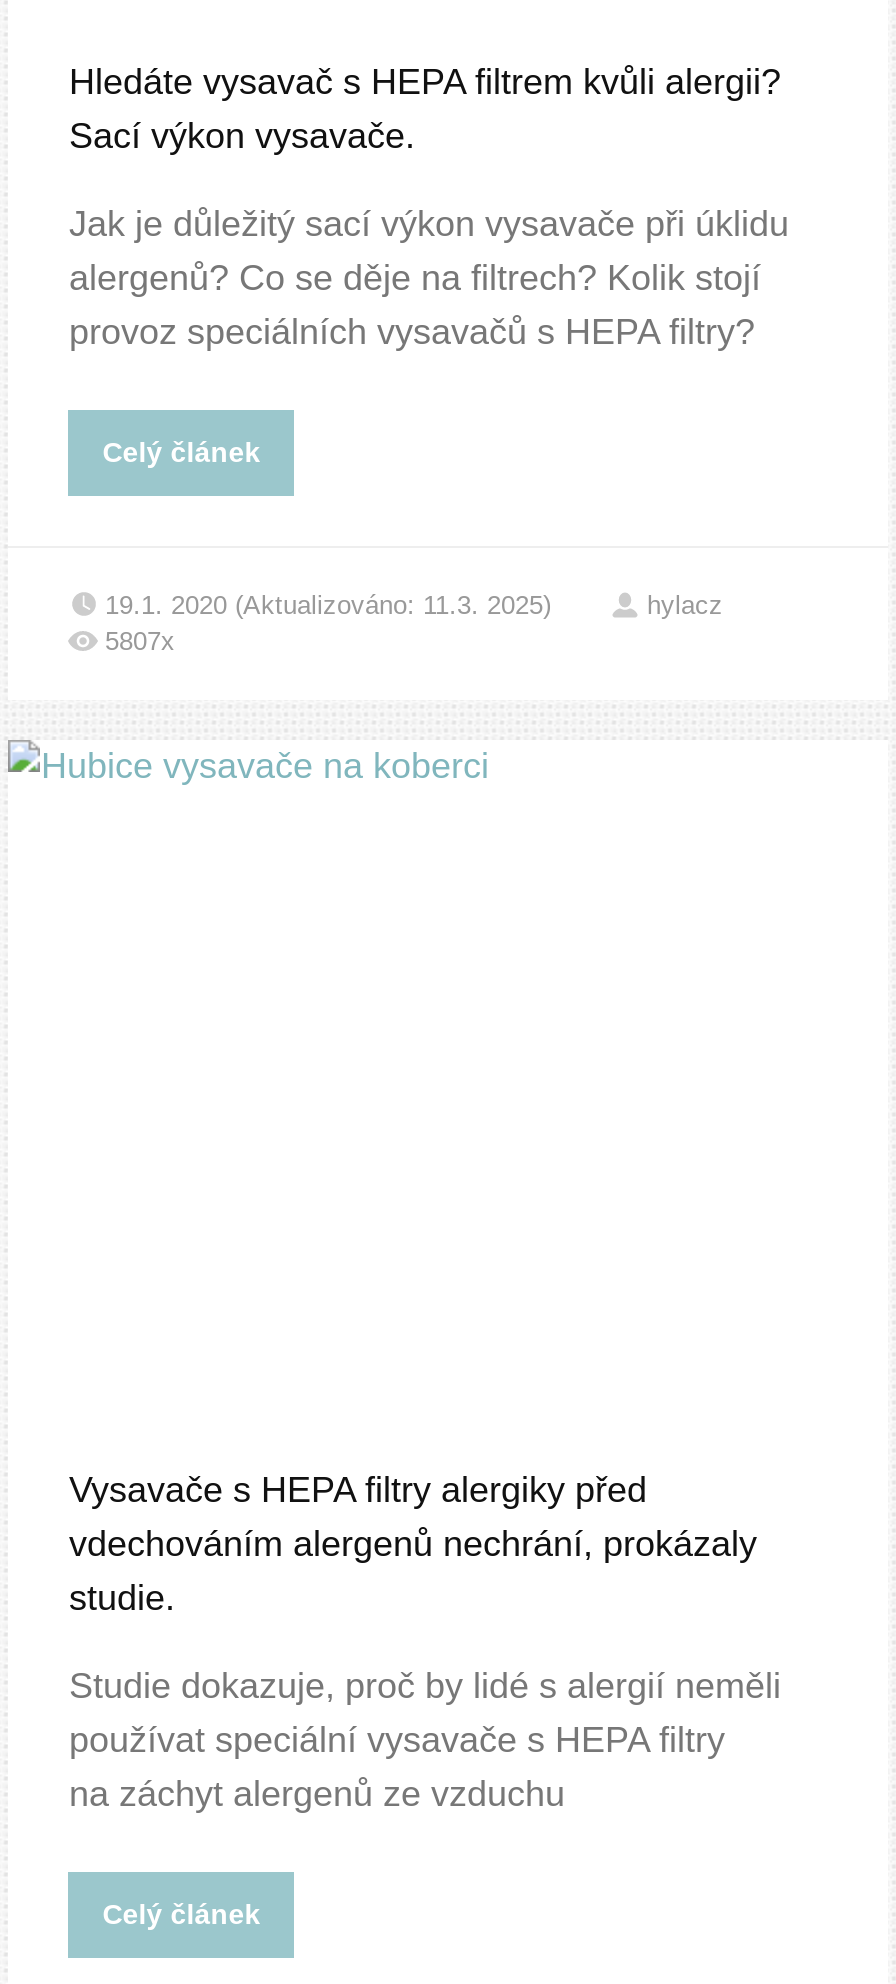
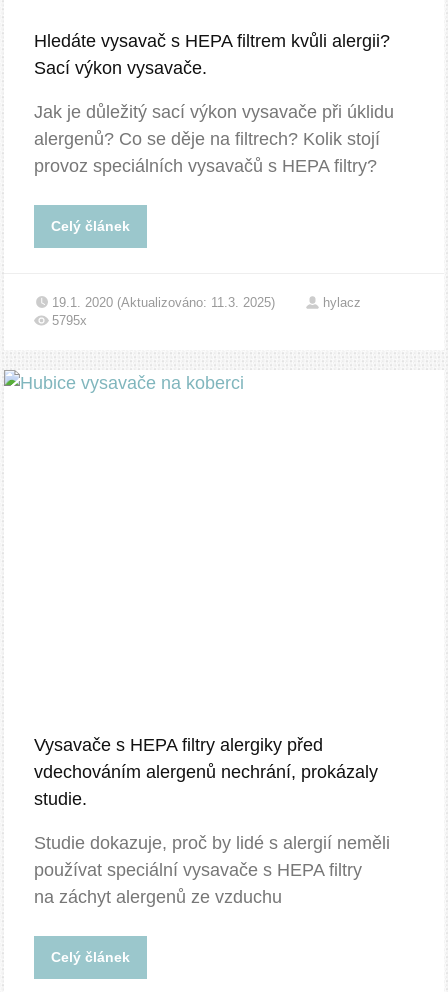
- 5807x
+ 5795x
